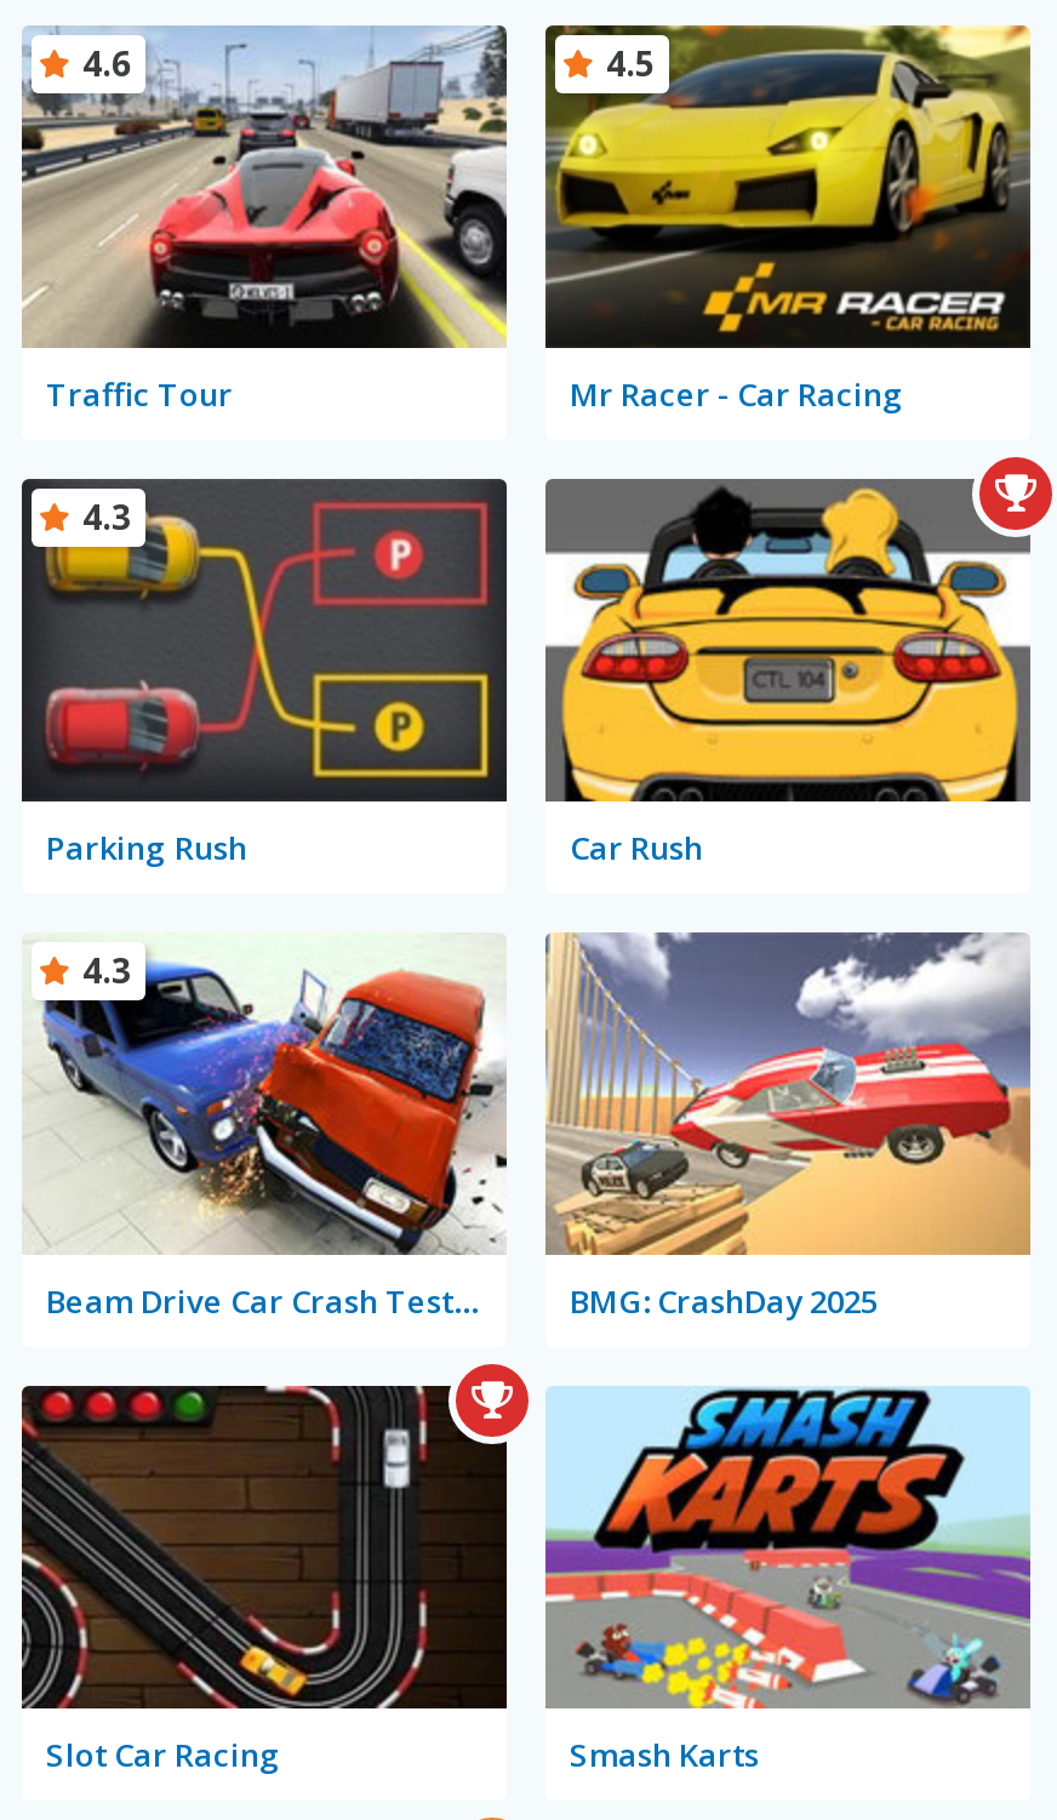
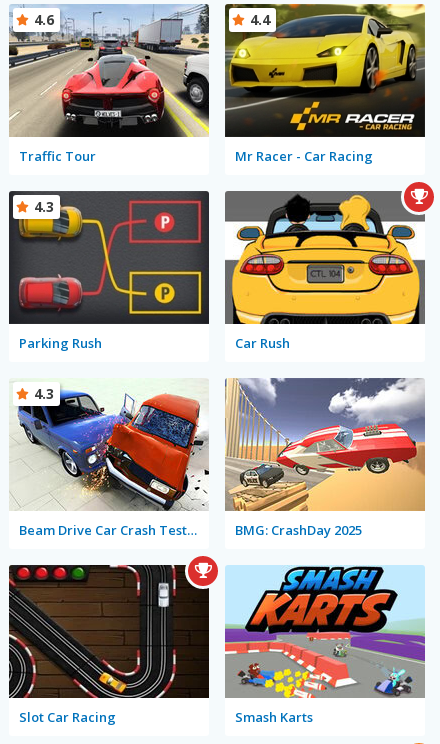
- 4.5
+ 4.4
